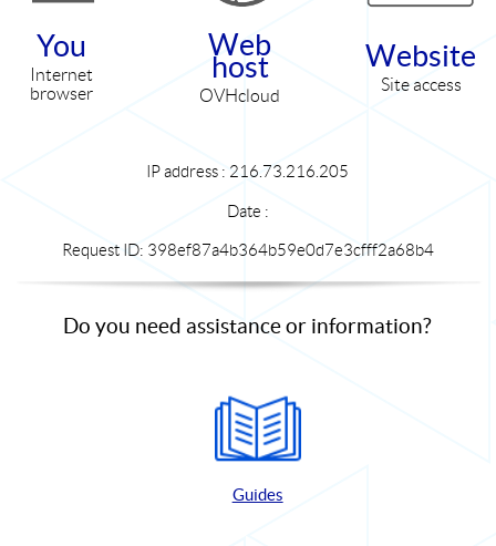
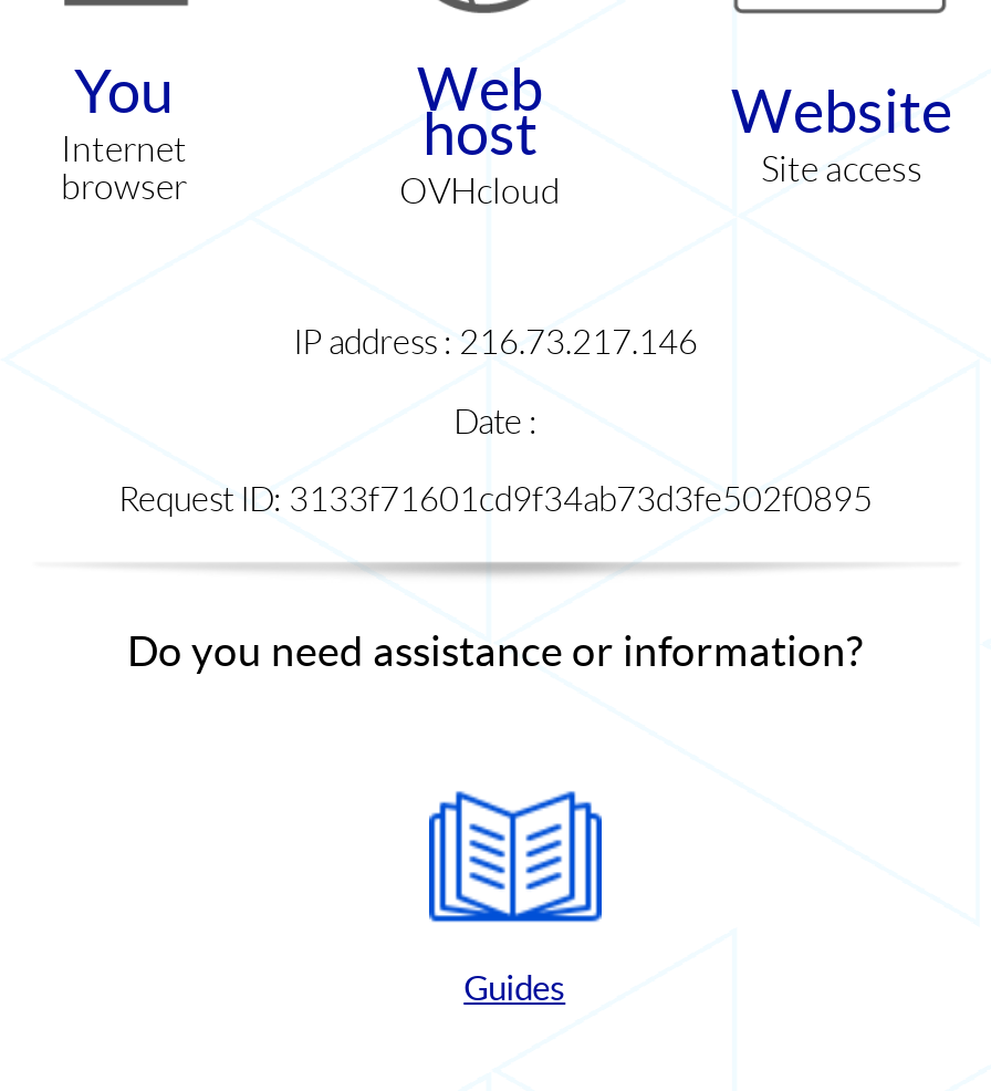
- IP address : 216.73.216.205
+ IP address : 216.73.217.146

- Request ID: 398ef87a4b364b59e0d7e3cfff2a68b4
+ Request ID: 3133f71601cd9f34ab73d3fe502f0895
